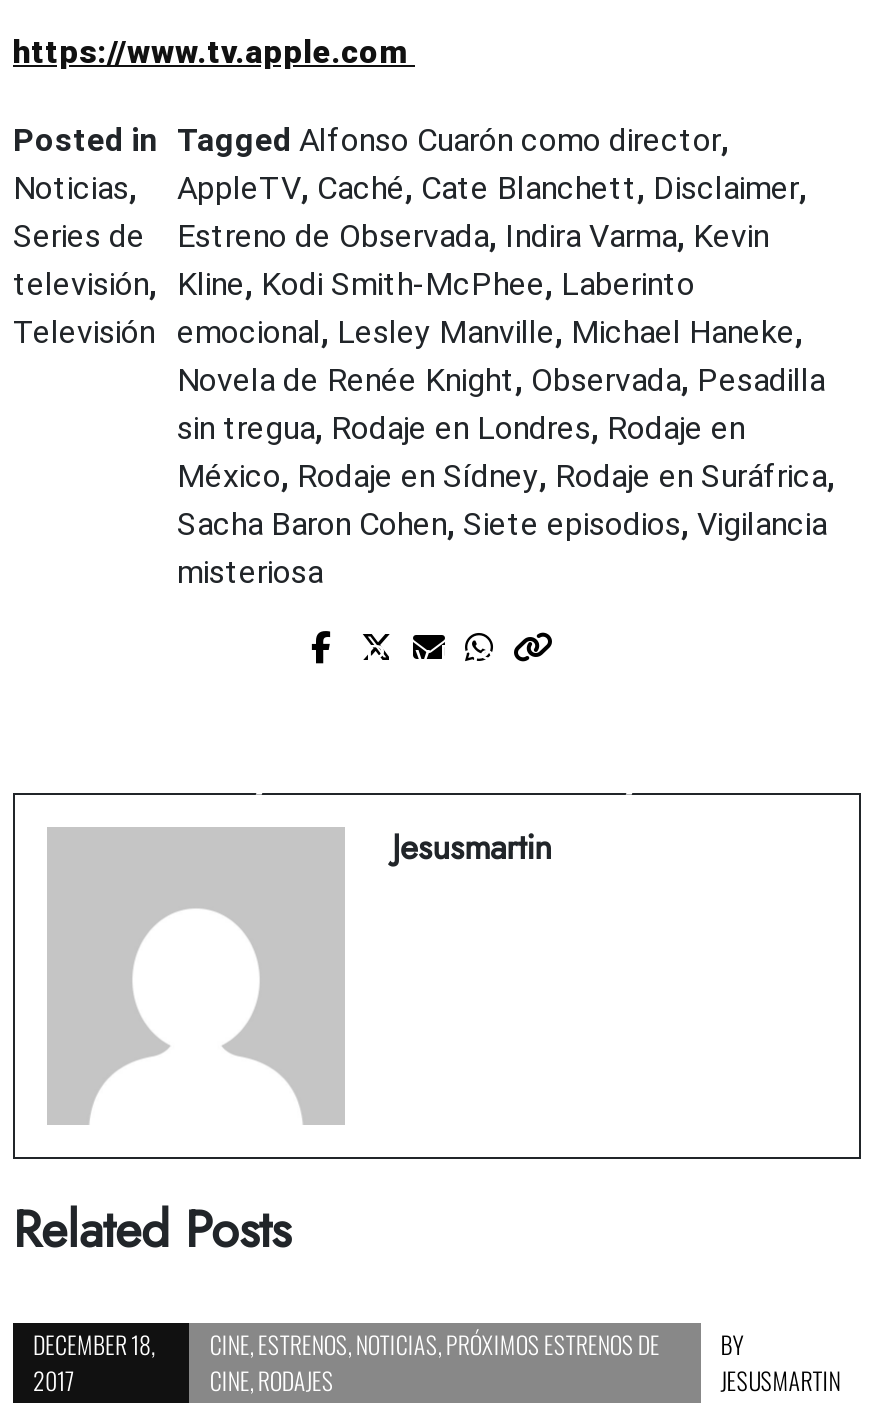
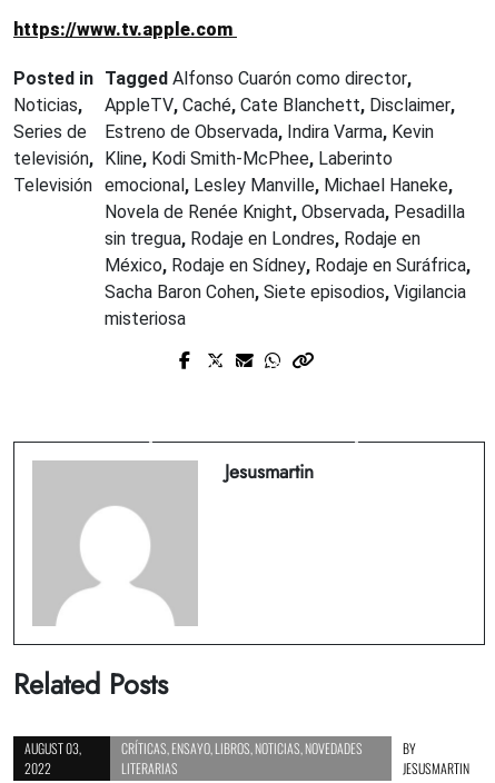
- DECEMBER 18,
- 2017
+ AUGUST 03,
+ 2022

- CINE, ESTRENOS, NOTICIAS, PRÓXIMOS ESTRENOS DE
- CINE, RODAJES
+ CRÍTICAS, ENSAYO, LIBROS, NOTICIAS, NOVEDADES
+ LITERARIAS
